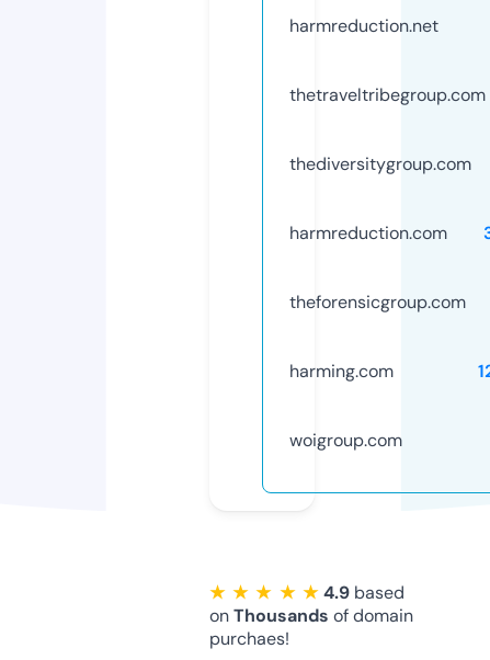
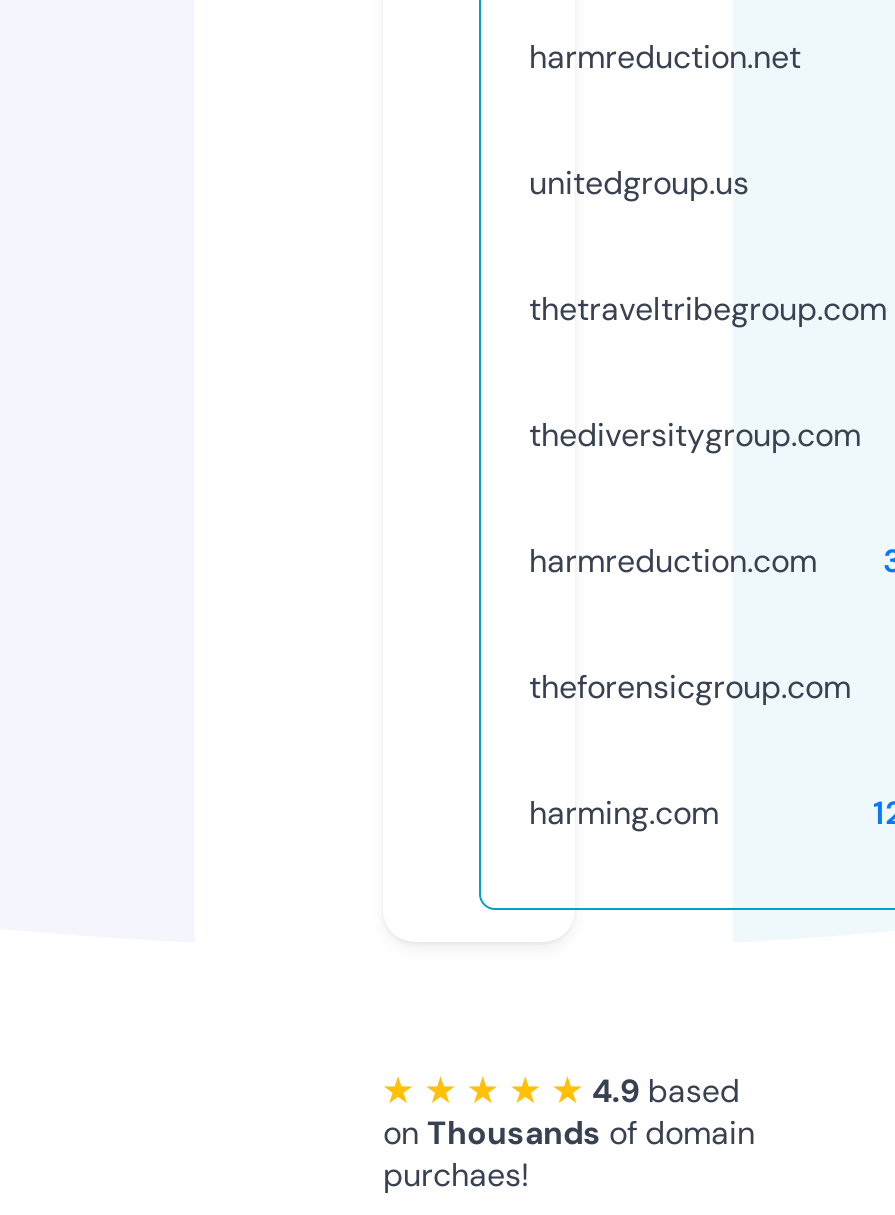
+ unitedgroup.us

moved down: thetraveltribegroup.com | thediversitygroup.com | harmreduction.com | theforensicgroup.com | harming.com

- woigroup.com
